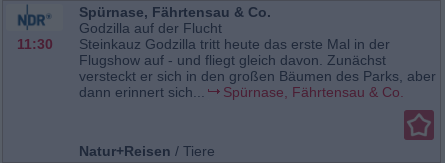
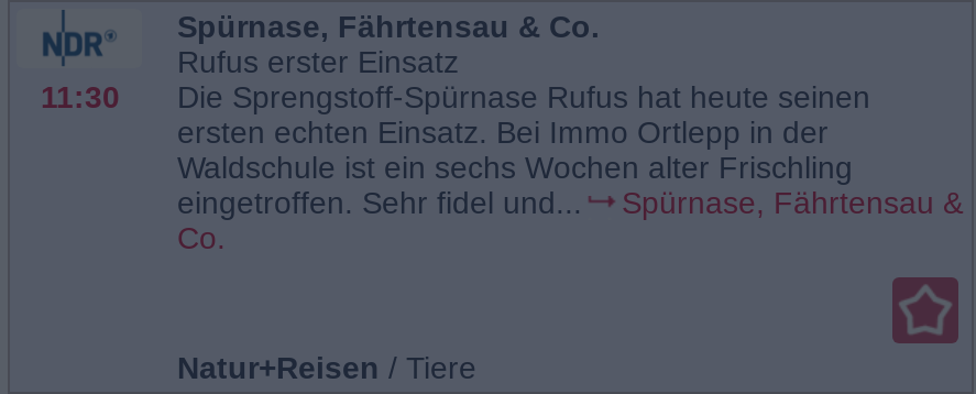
- Godzilla auf der Flucht
- Steinkauz Godzilla tritt heute das erste Mal in der
- Flugshow auf - und fliegt gleich davon. Zunächst
- versteckt er sich in den großen Bäumen des Parks, aber
- dann erinnert sich...
- Spürnase, Fährtensau & Co.
+ Rufus erster Einsatz
+ Die Sprengstoff-Spürnase Rufus hat heute seinen
+ ersten echten Einsatz. Bei Immo Ortlepp in der
+ Waldschule ist ein sechs Wochen alter Frischling
+ eingetroffen. Sehr fidel und...
+ Spürnase, Fährtensau &
+ Co.
